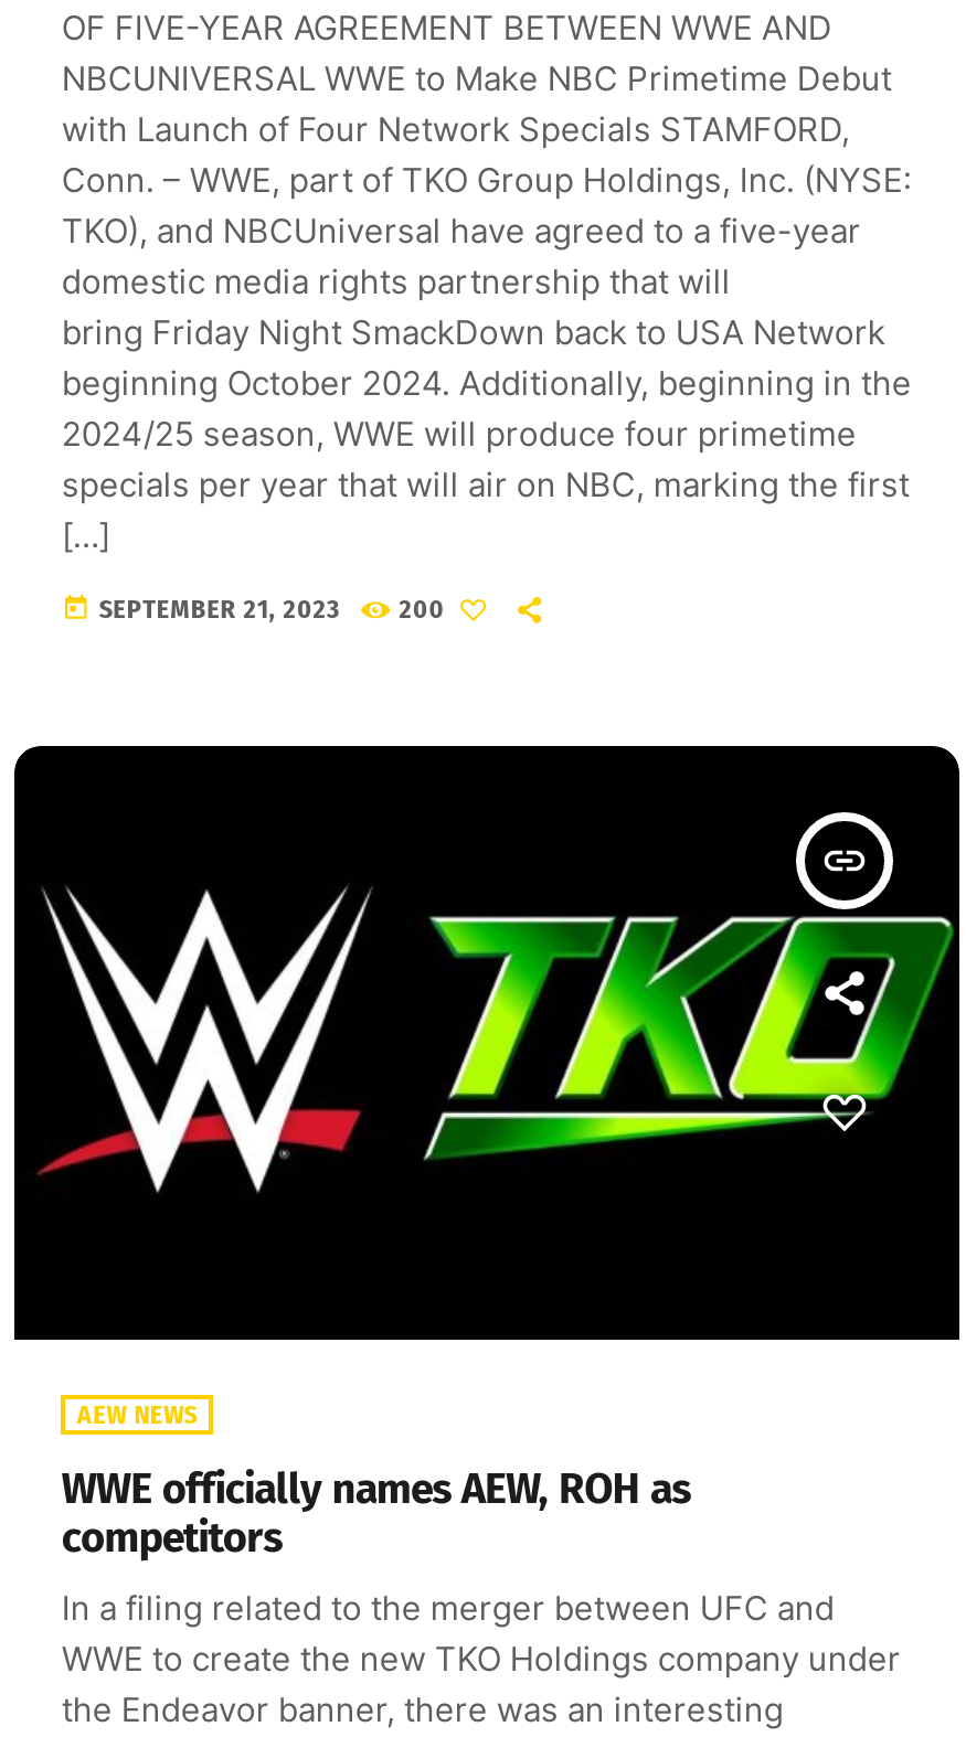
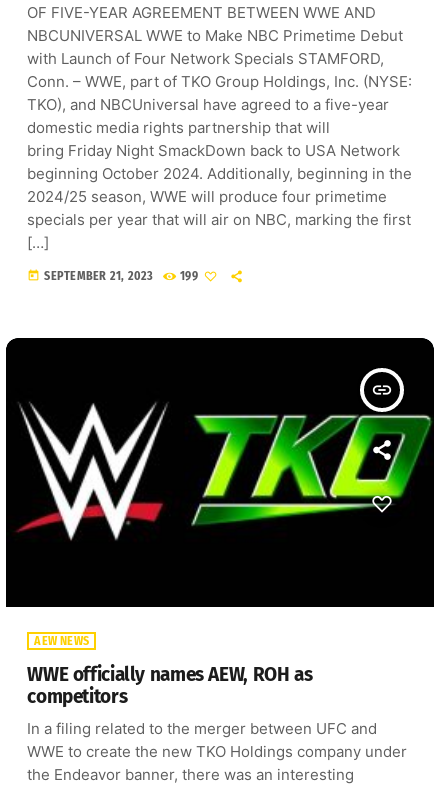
- 200
+ 199
